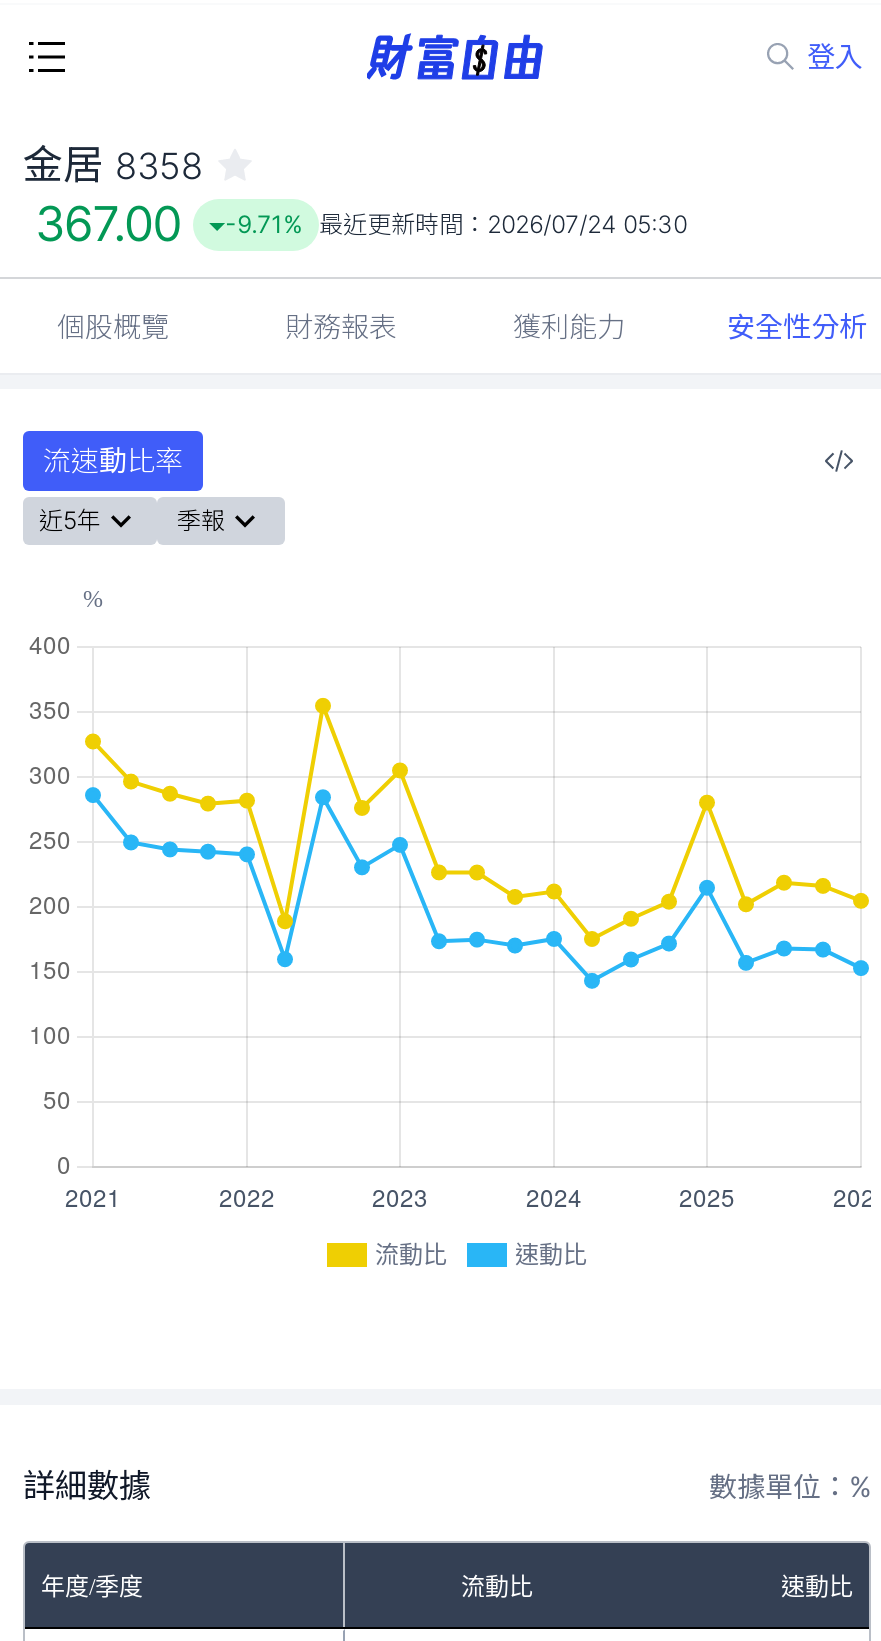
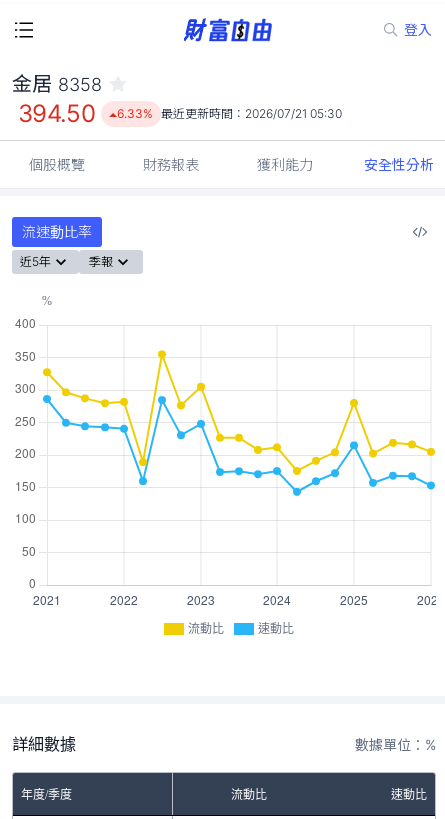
- 367.00
+ 394.50

- -9.71% 最近更新時間：2026/07/24 05:30
+ 6.33% 最近更新時間：2026/07/21 05:30
